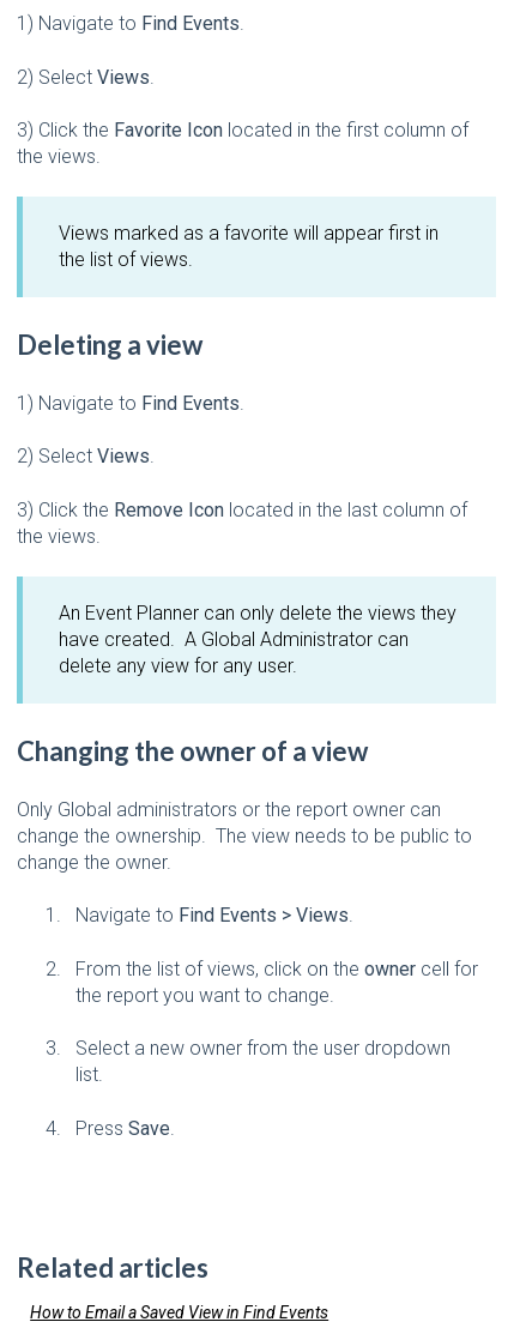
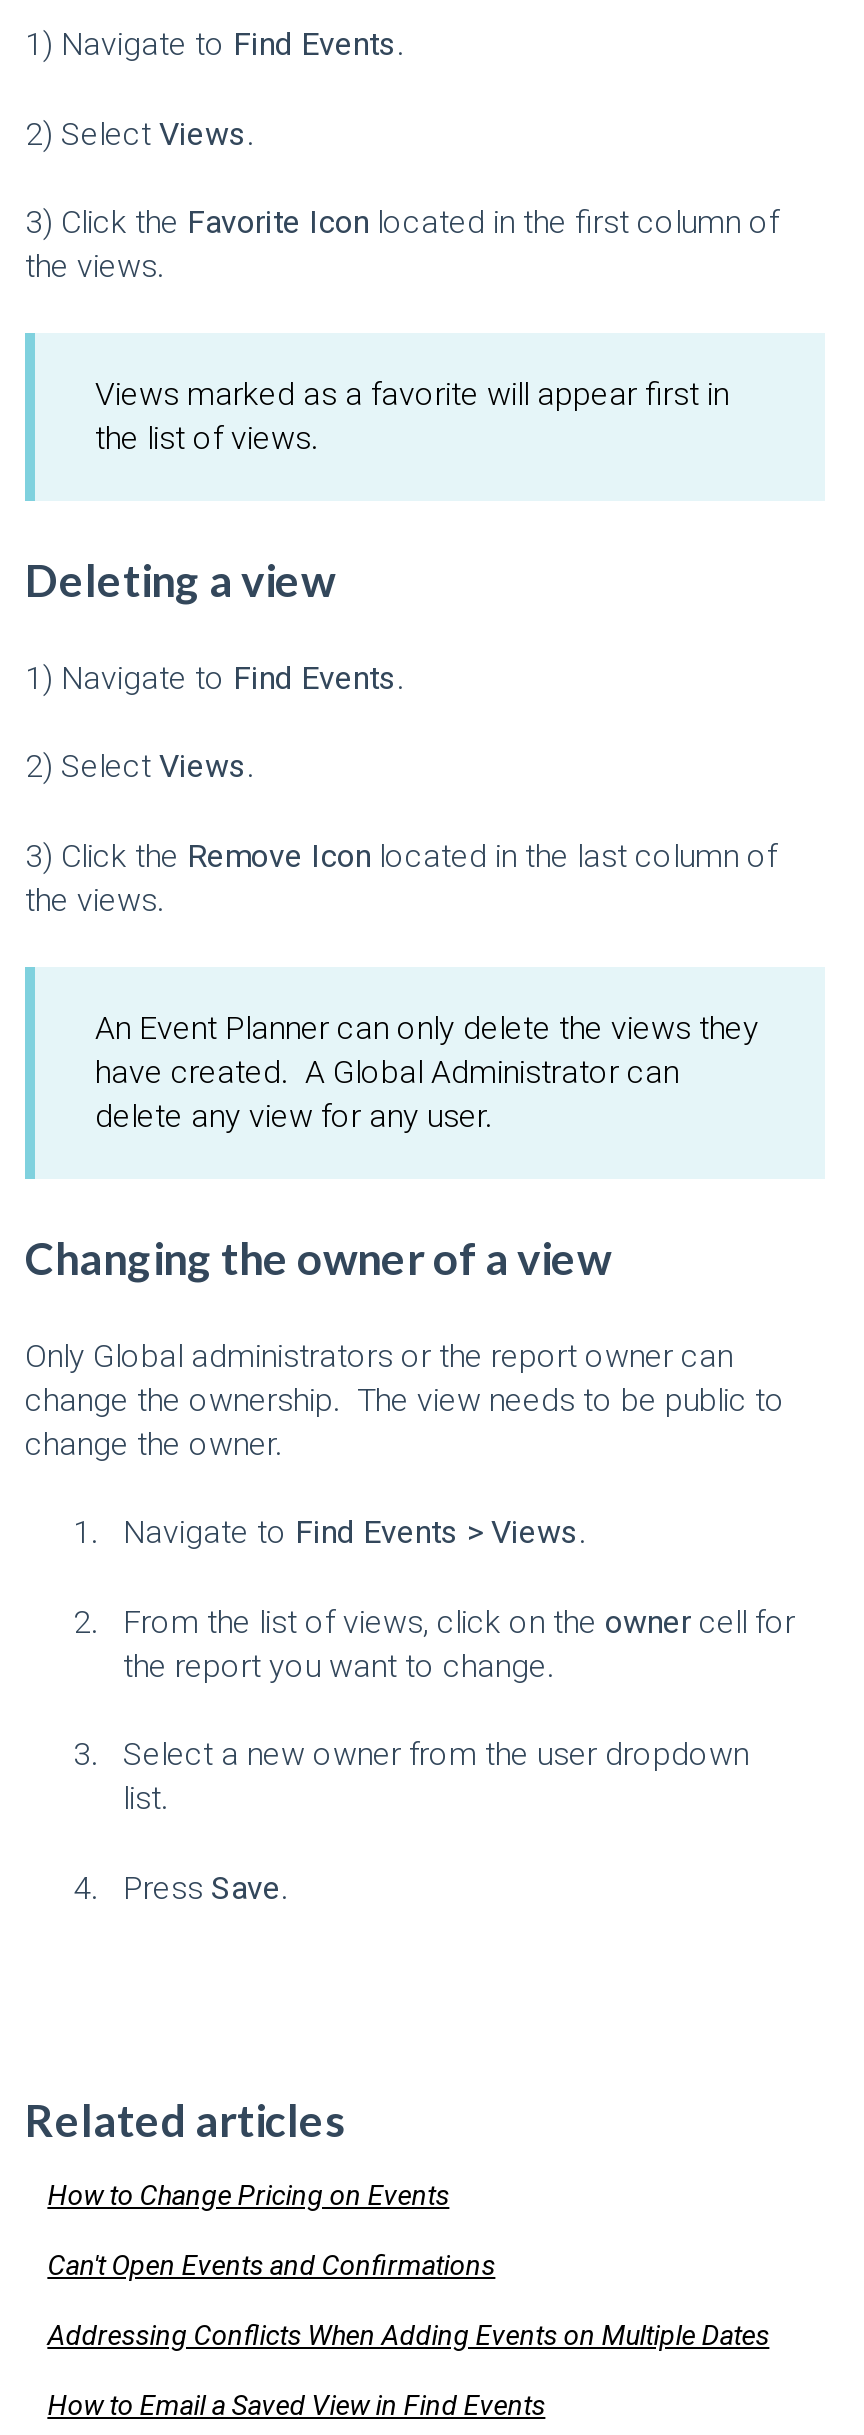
+ How to Change Pricing on Events
+ Can't Open Events and Confirmations
+ Addressing Conflicts When Adding Events on Multiple Dates
